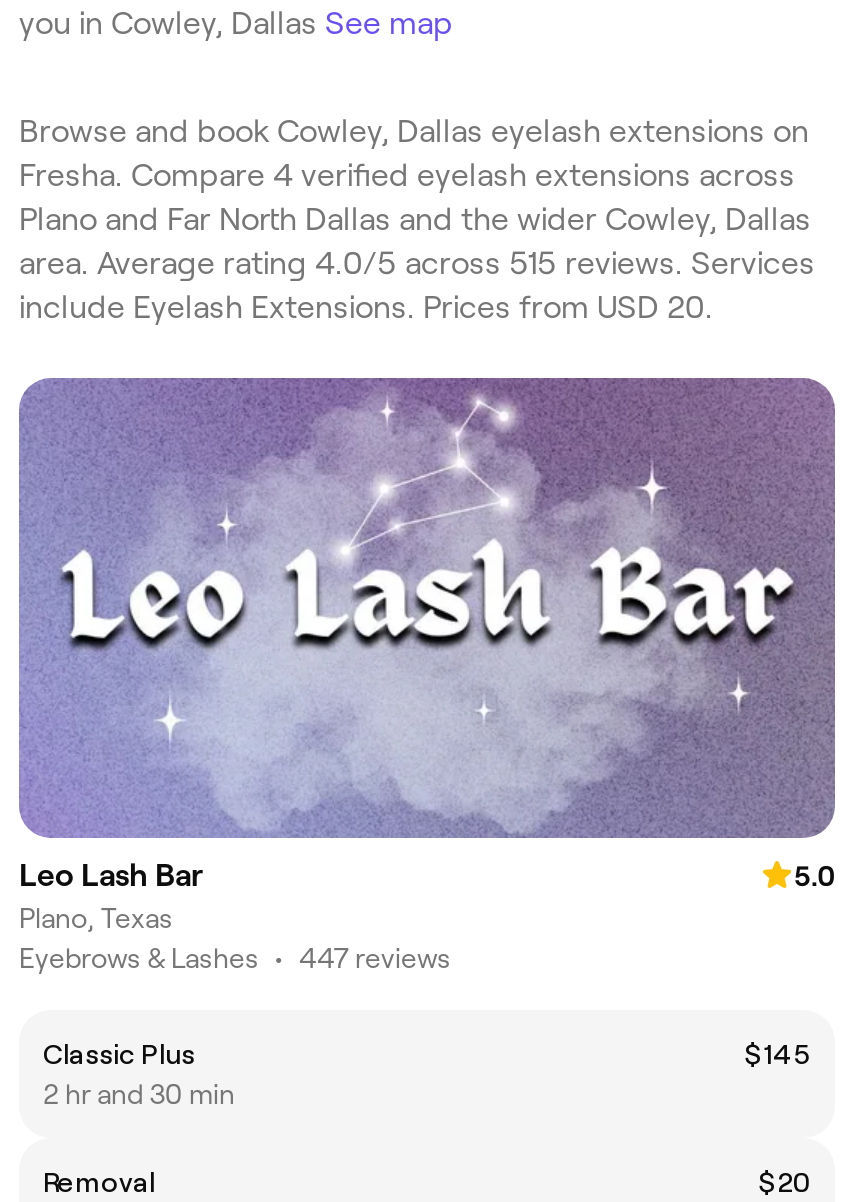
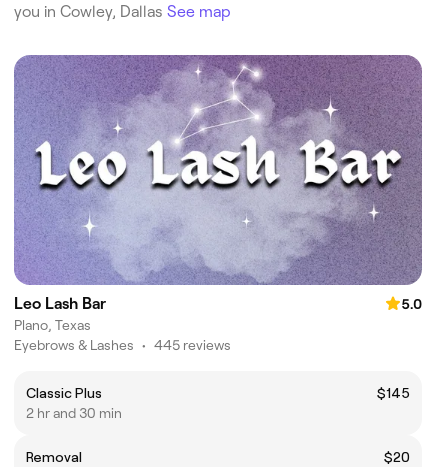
- Browse and book Cowley, Dallas eyelash extensions on
- Fresha. Compare 4 verified eyelash extensions across
- Plano and Far North Dallas and the wider Cowley, Dallas
- area. Average rating 4.0/5 across 515 reviews. Services
- include Eyelash Extensions. Prices from USD 20.

- Eyebrows & Lashes • 447 reviews
+ Eyebrows & Lashes • 445 reviews
